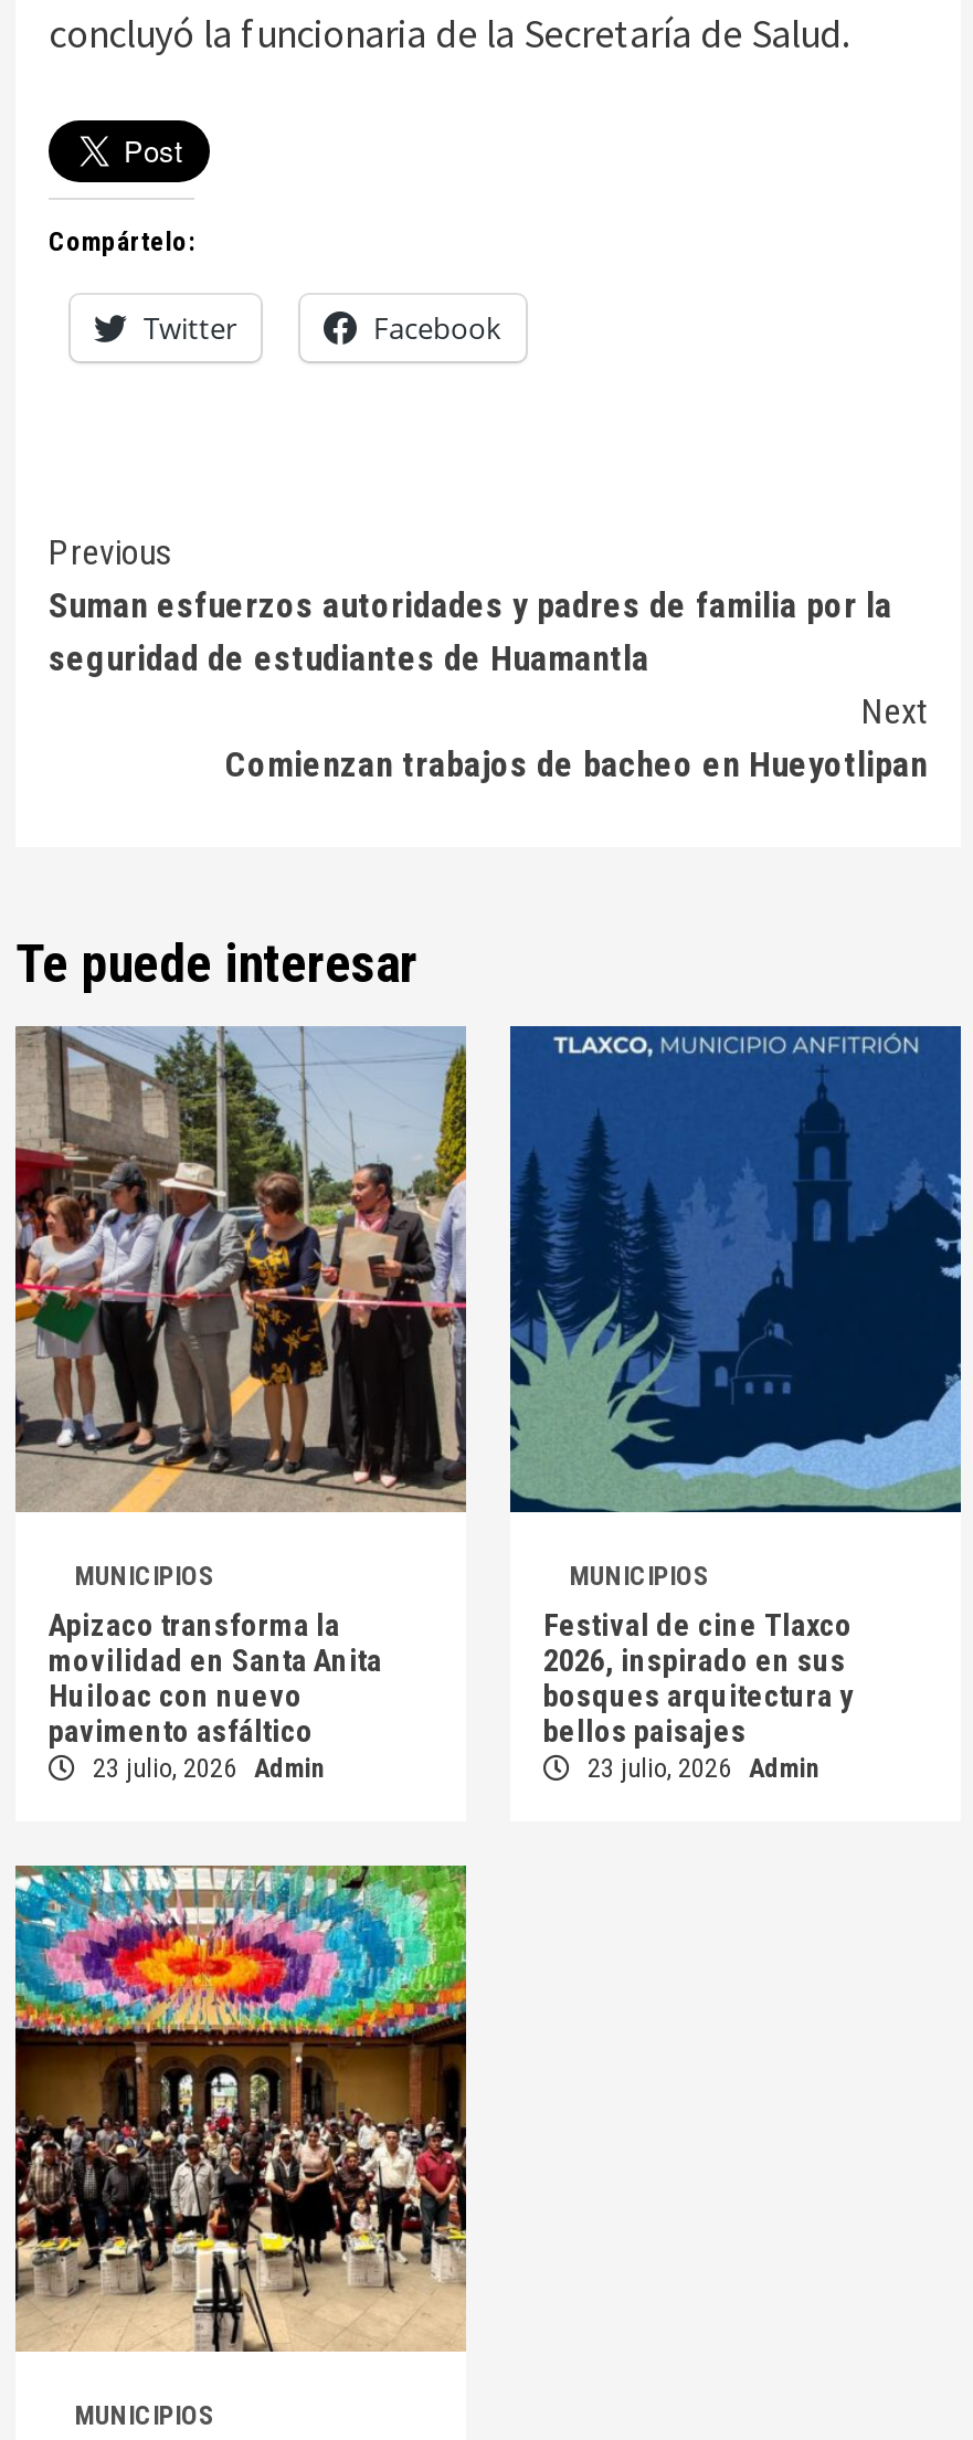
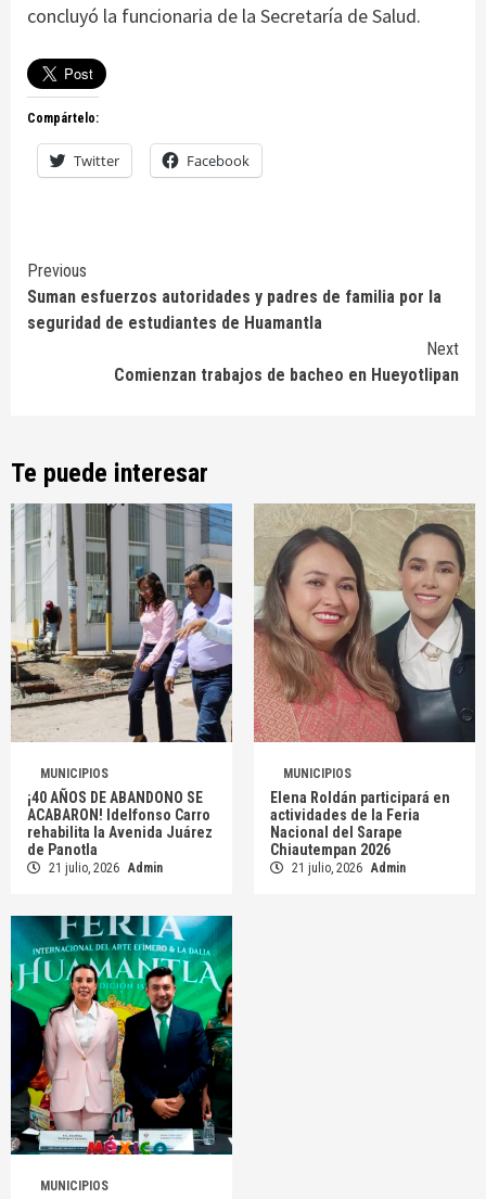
- [image]
+ [image]

- [image]
+ [image]

- Apizaco transforma la
- movilidad en Santa Anita
- Huiloac con nuevo
- pavimento asfáltico
- 23 julio, 2026 Admin
+ ¡40 AÑOS DE ABANDONO SE
+ ACABARON! Idelfonso Carro
+ rehabilita la Avenida Juárez
+ de Panotla
+ 21 julio, 2026 Admin

- Festival de cine Tlaxco
- 2026, inspirado en sus
- bosques arquitectura y
- bellos paisajes
- 23 julio, 2026 Admin
+ Elena Roldán participará en
+ actividades de la Feria
+ Nacional del Sarape
+ Chiautempan 2026
+ 21 julio, 2026 Admin

- [image]
+ [image]
